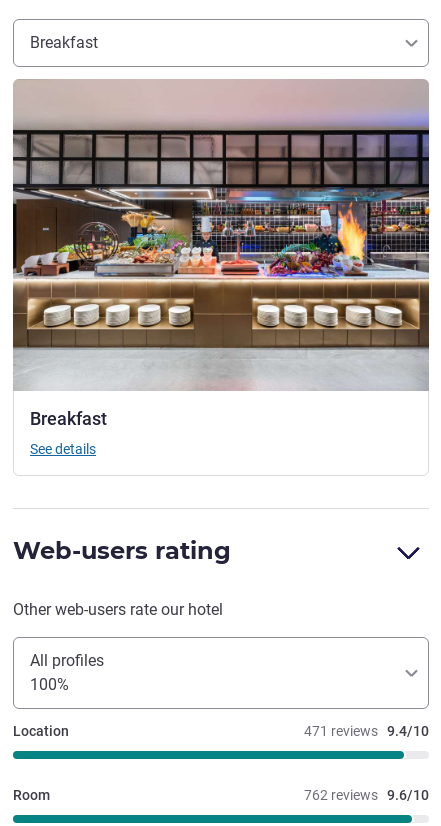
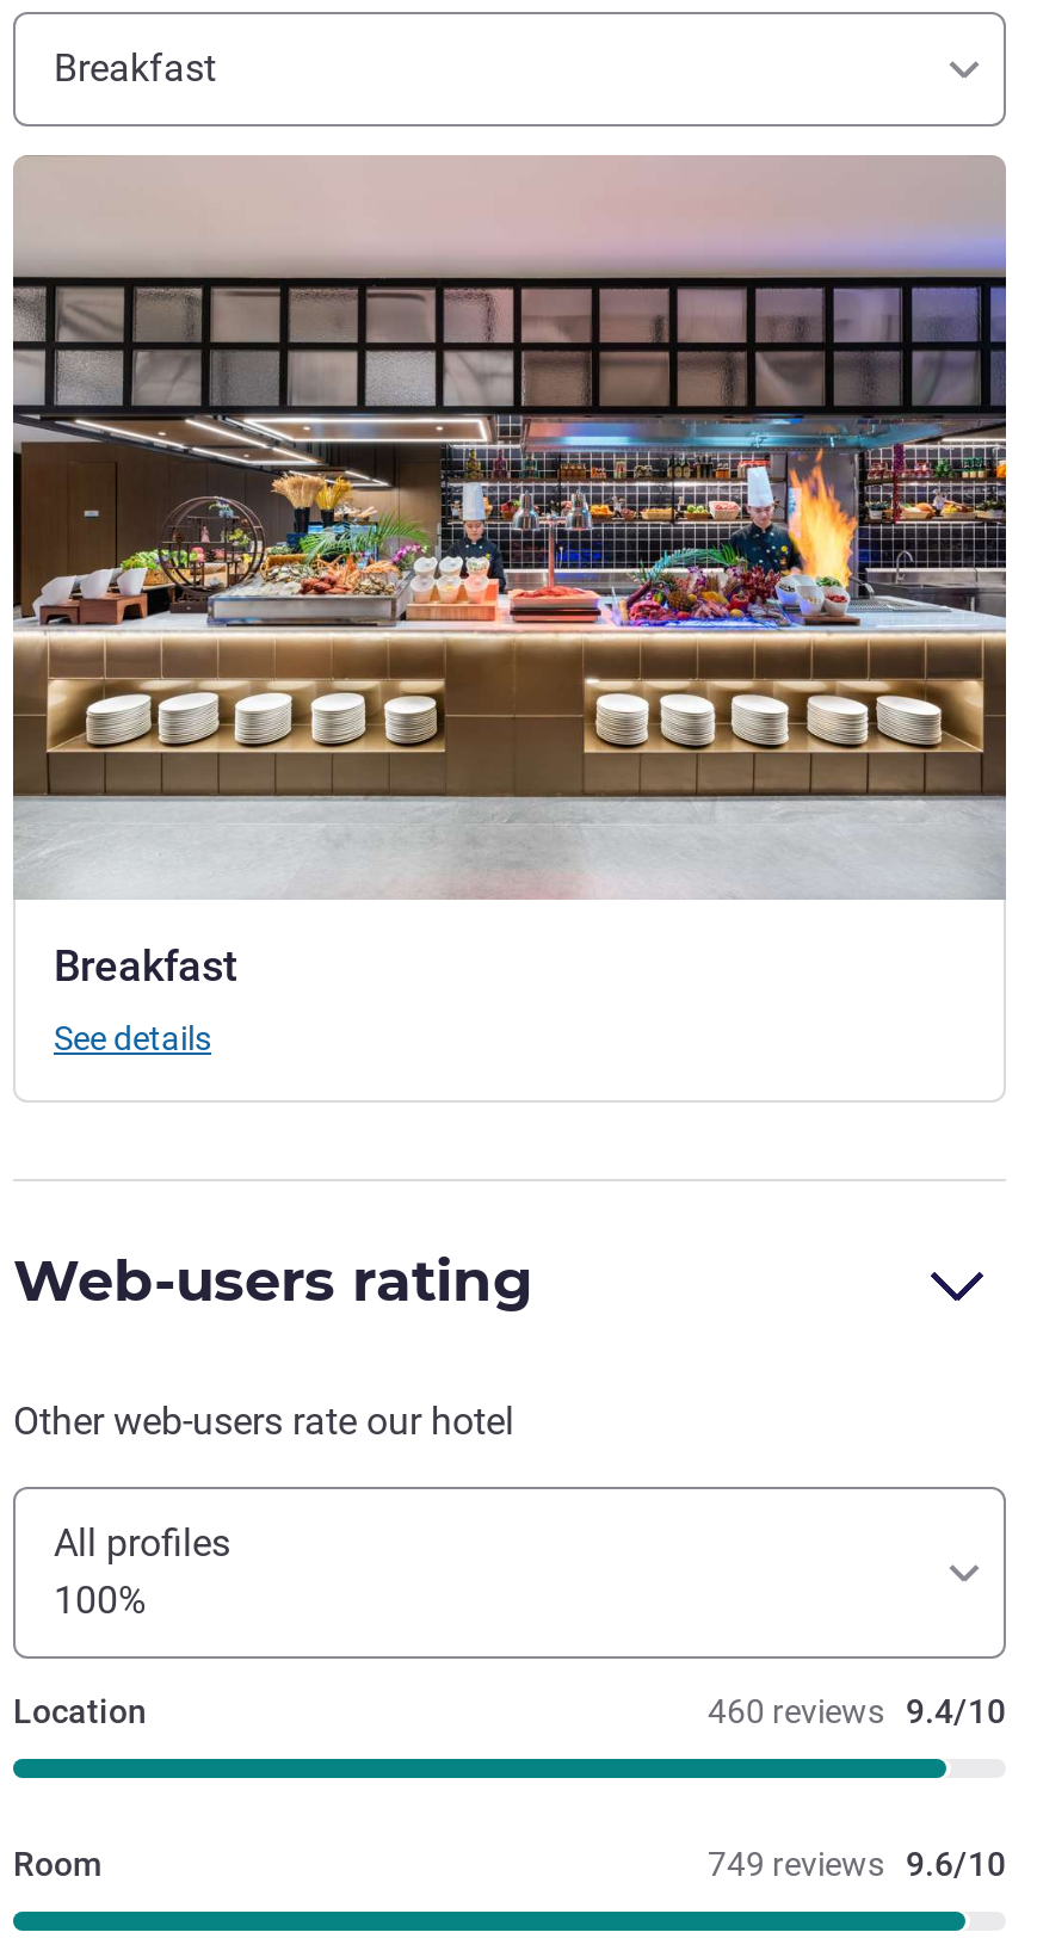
- 471 reviews 9.4/10
+ 460 reviews 9.4/10

- 762 reviews 9.6/10
+ 749 reviews 9.6/10
